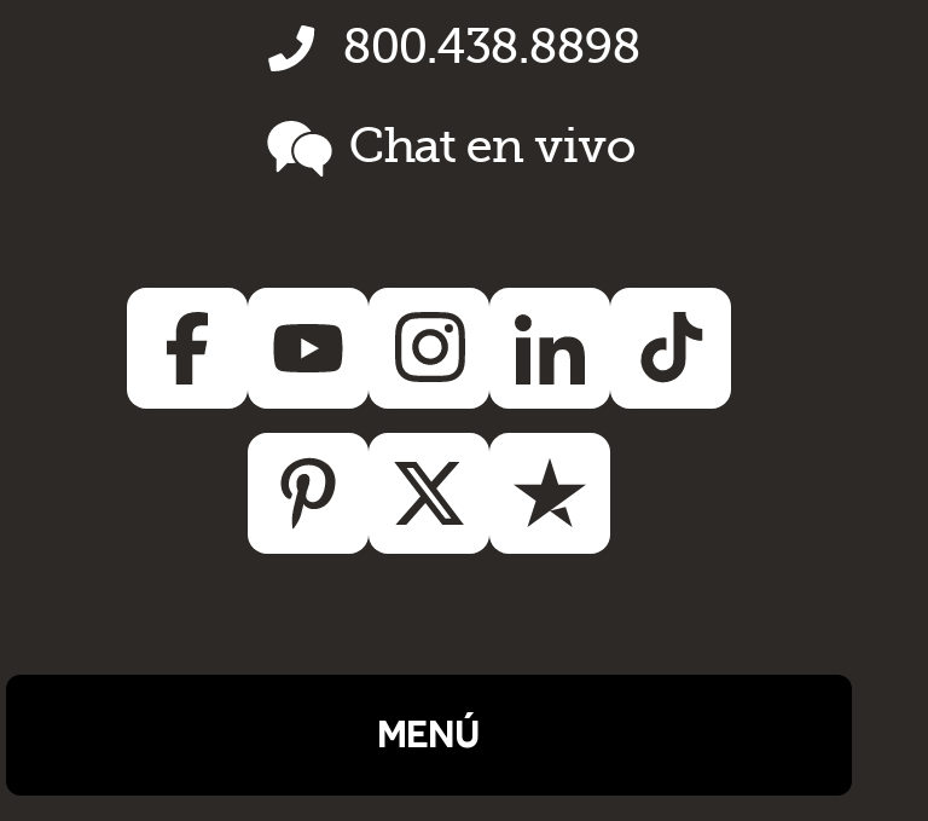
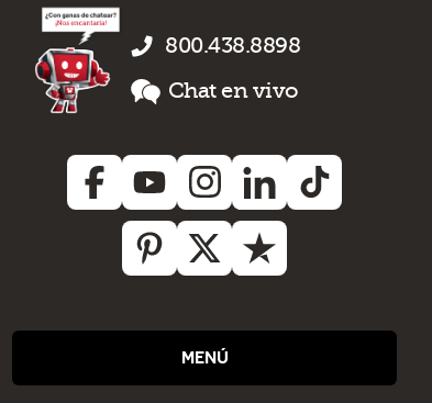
+ [image]
